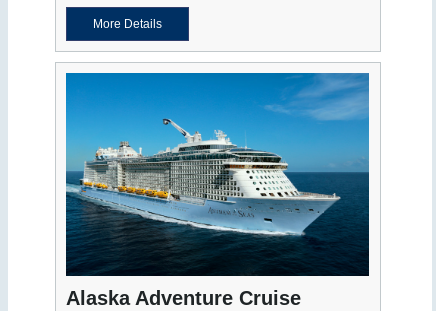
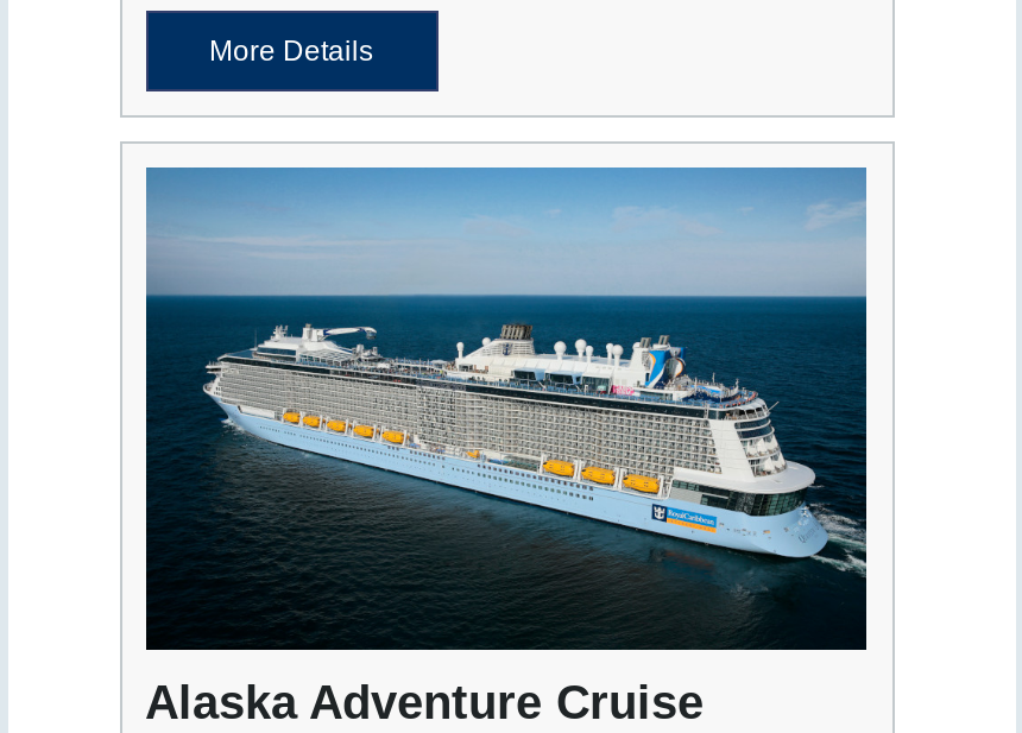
- [image]
+ [image]
